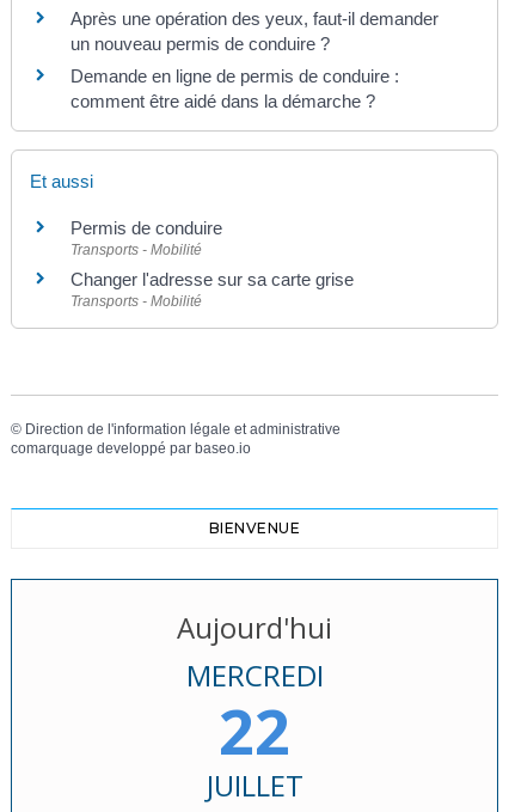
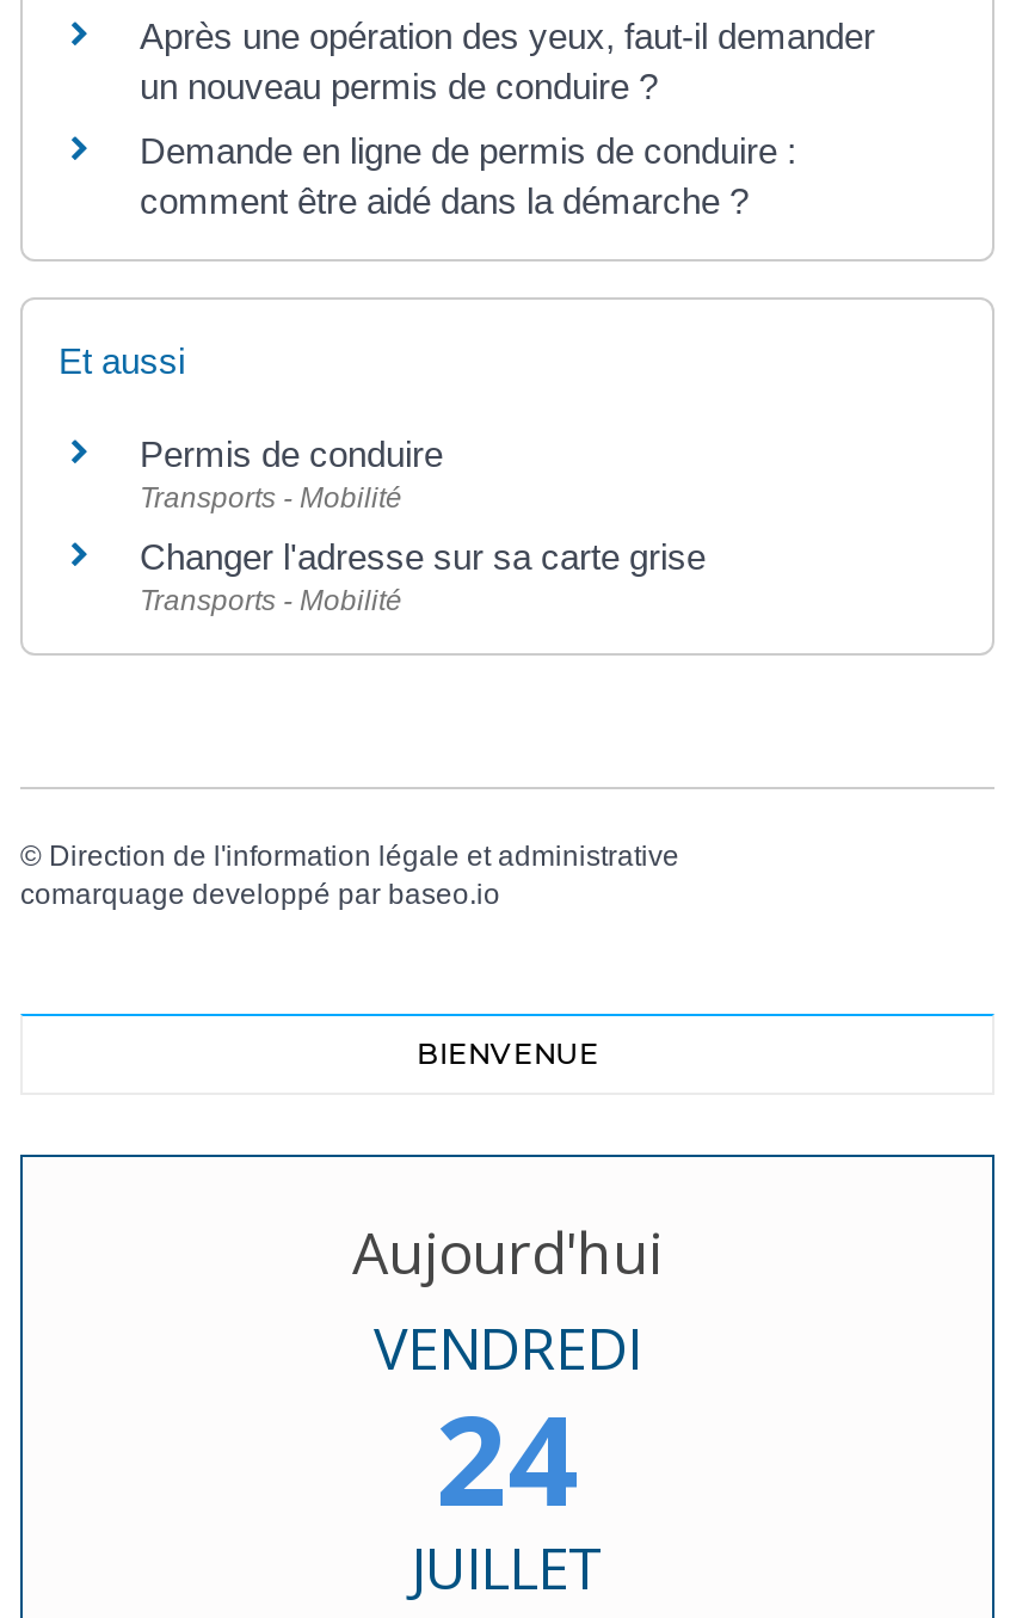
- MERCREDI
- 22
+ VENDREDI
+ 24
